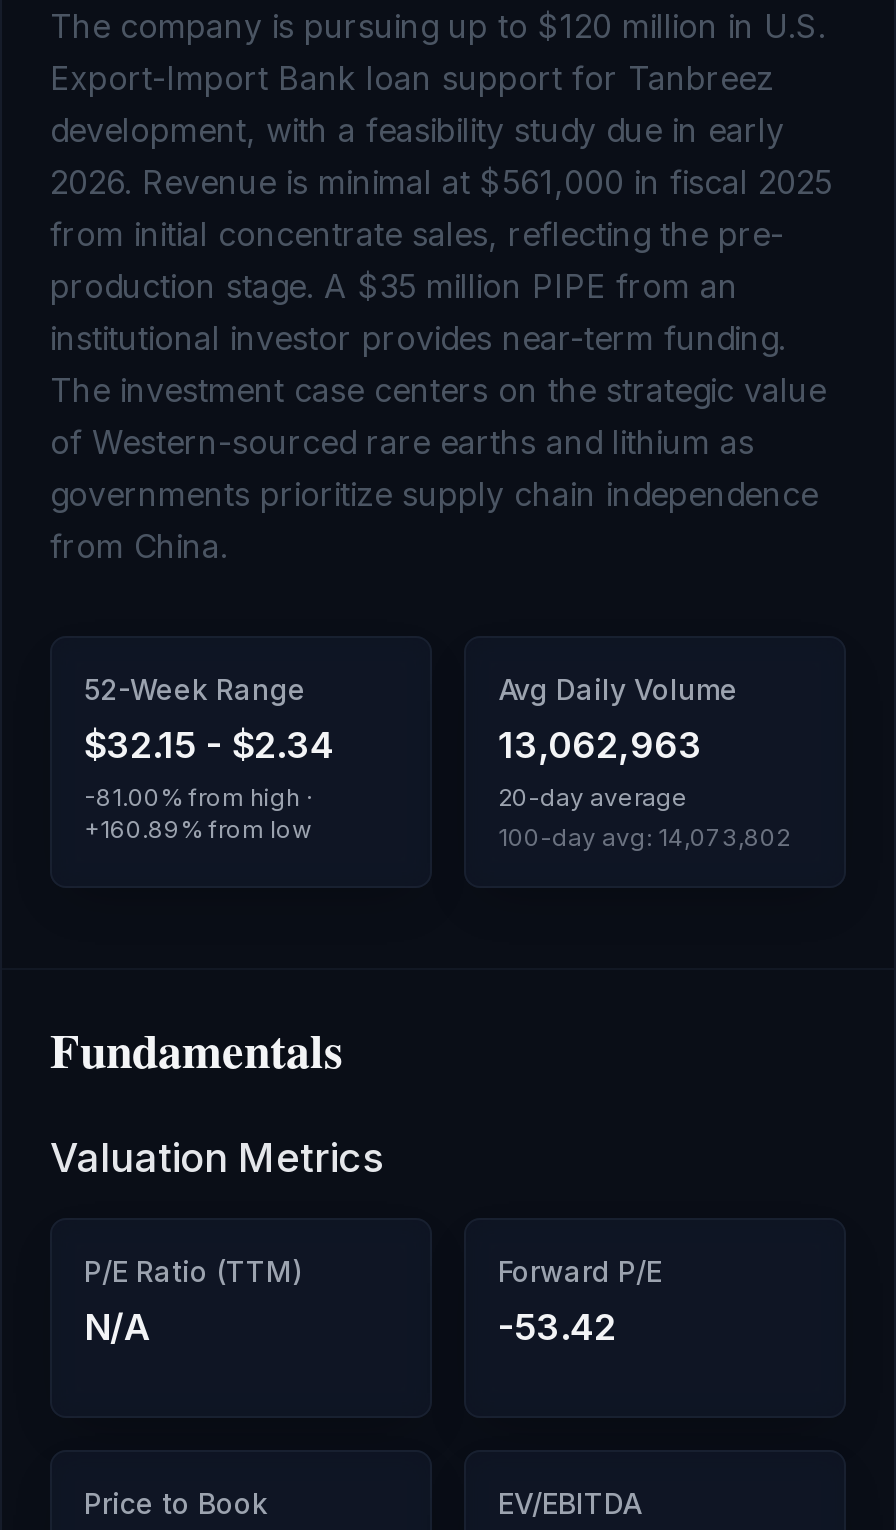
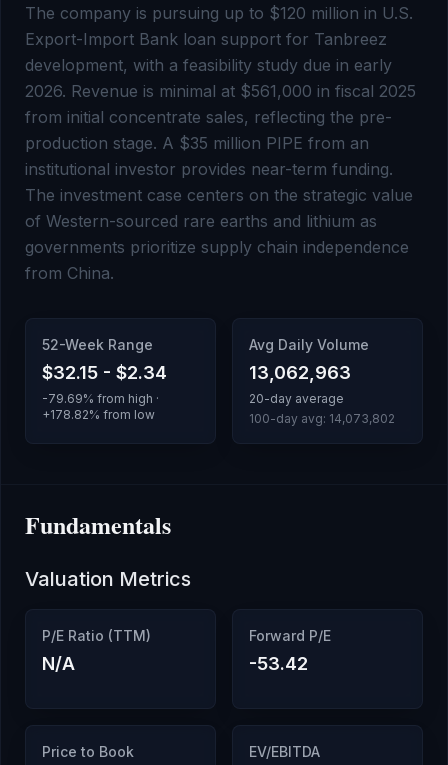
- -81.00% from high ·
+ -79.69% from high ·

- +160.89% from low
+ +178.82% from low
